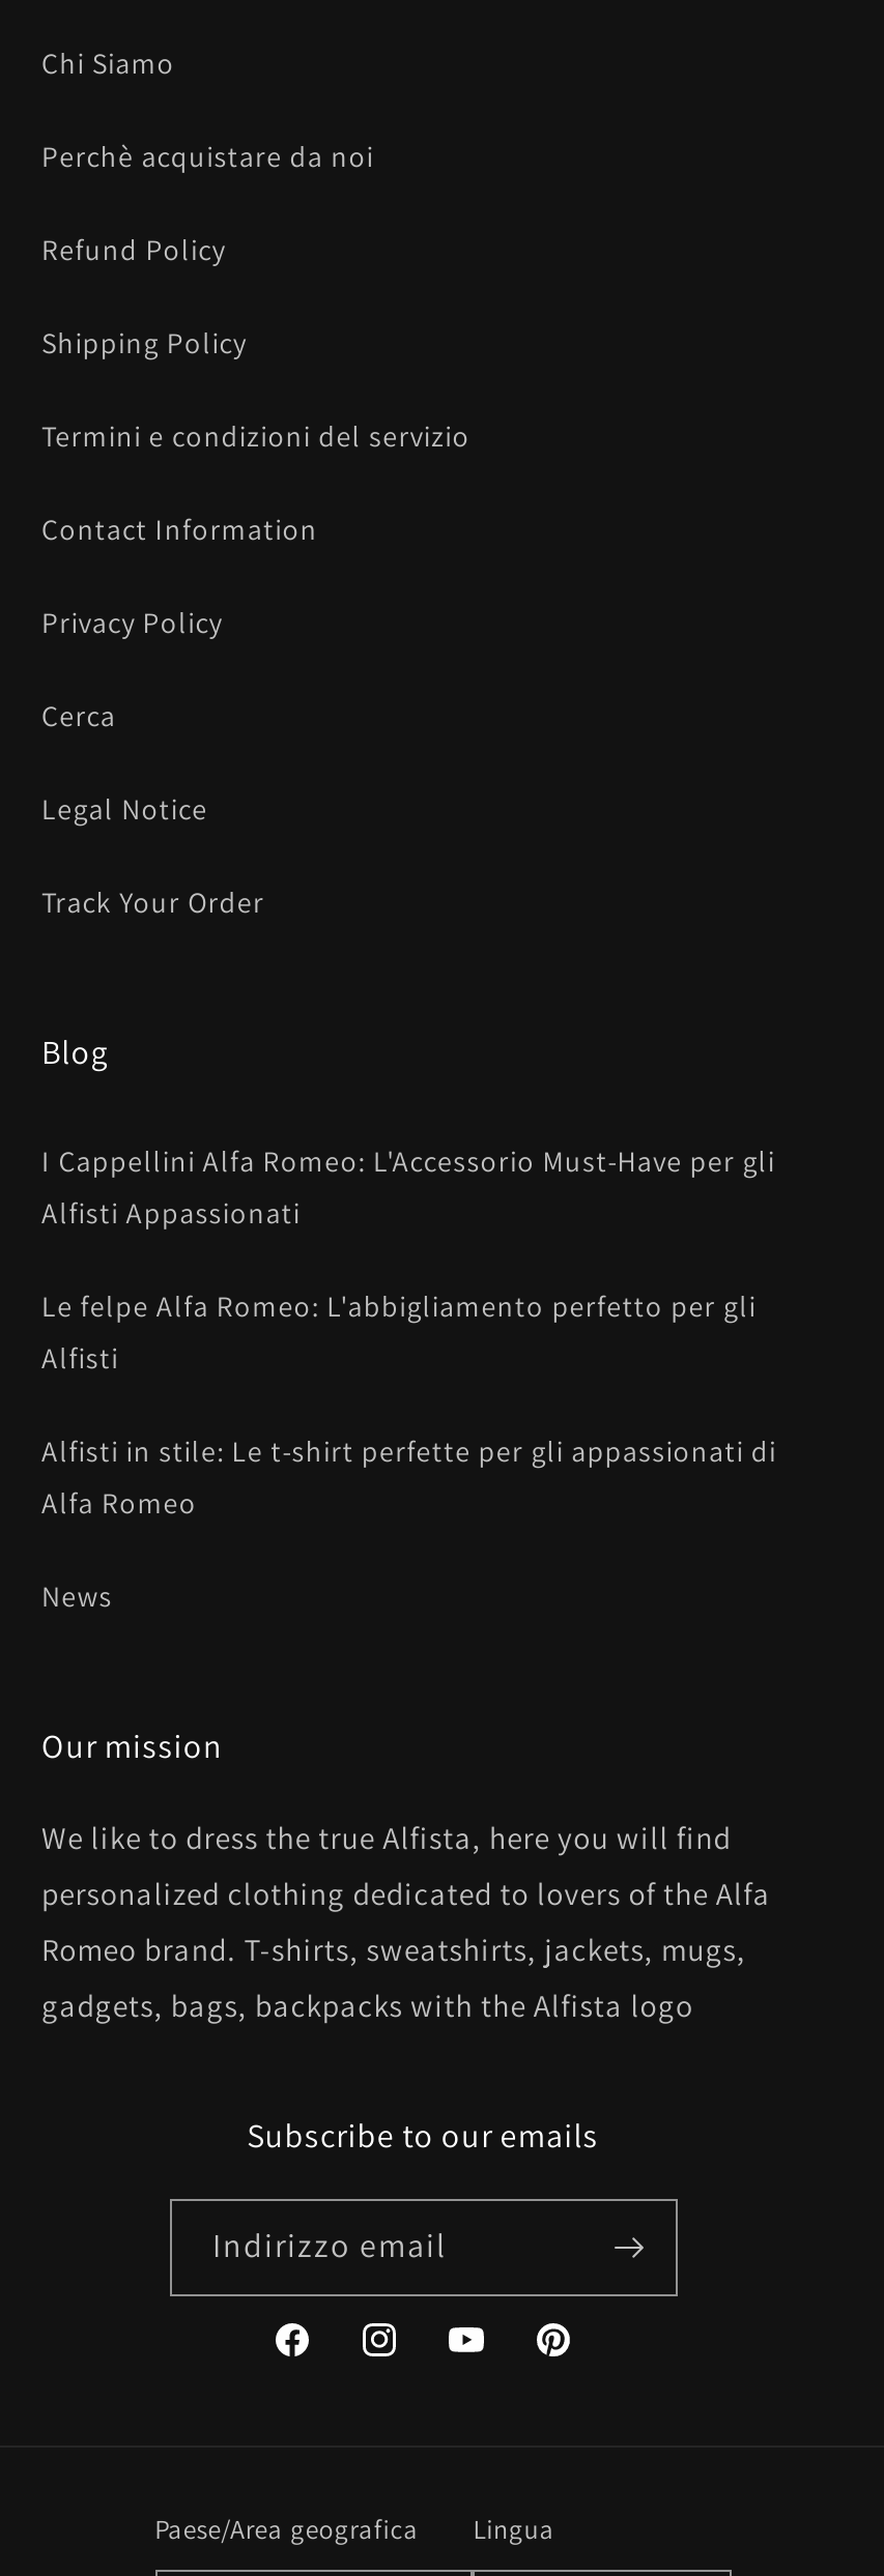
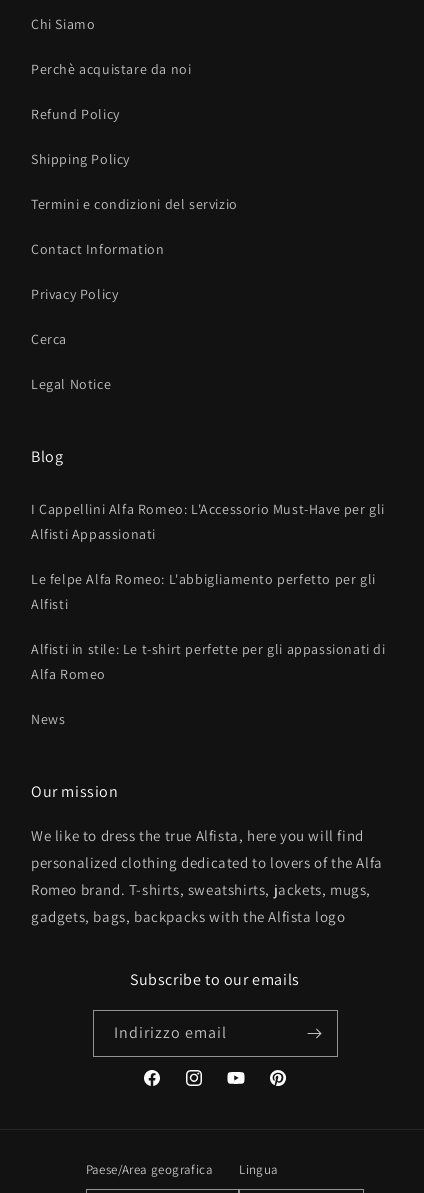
- Track Your Order
